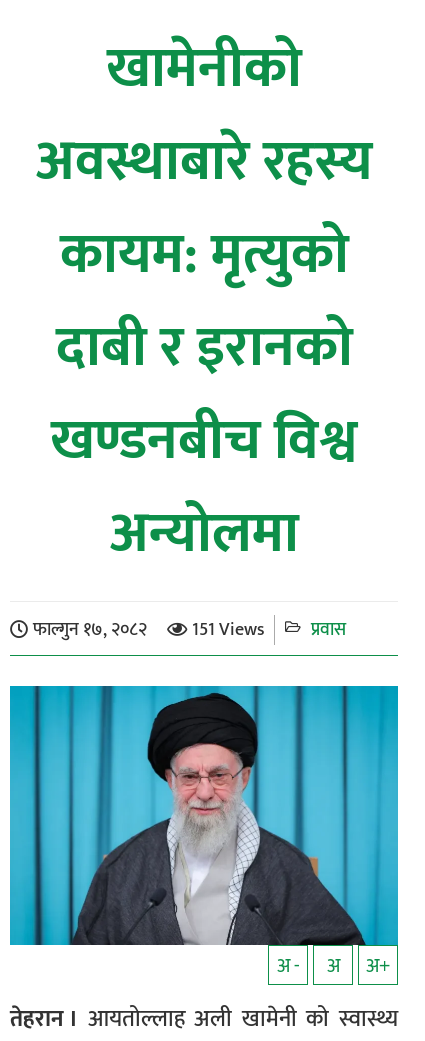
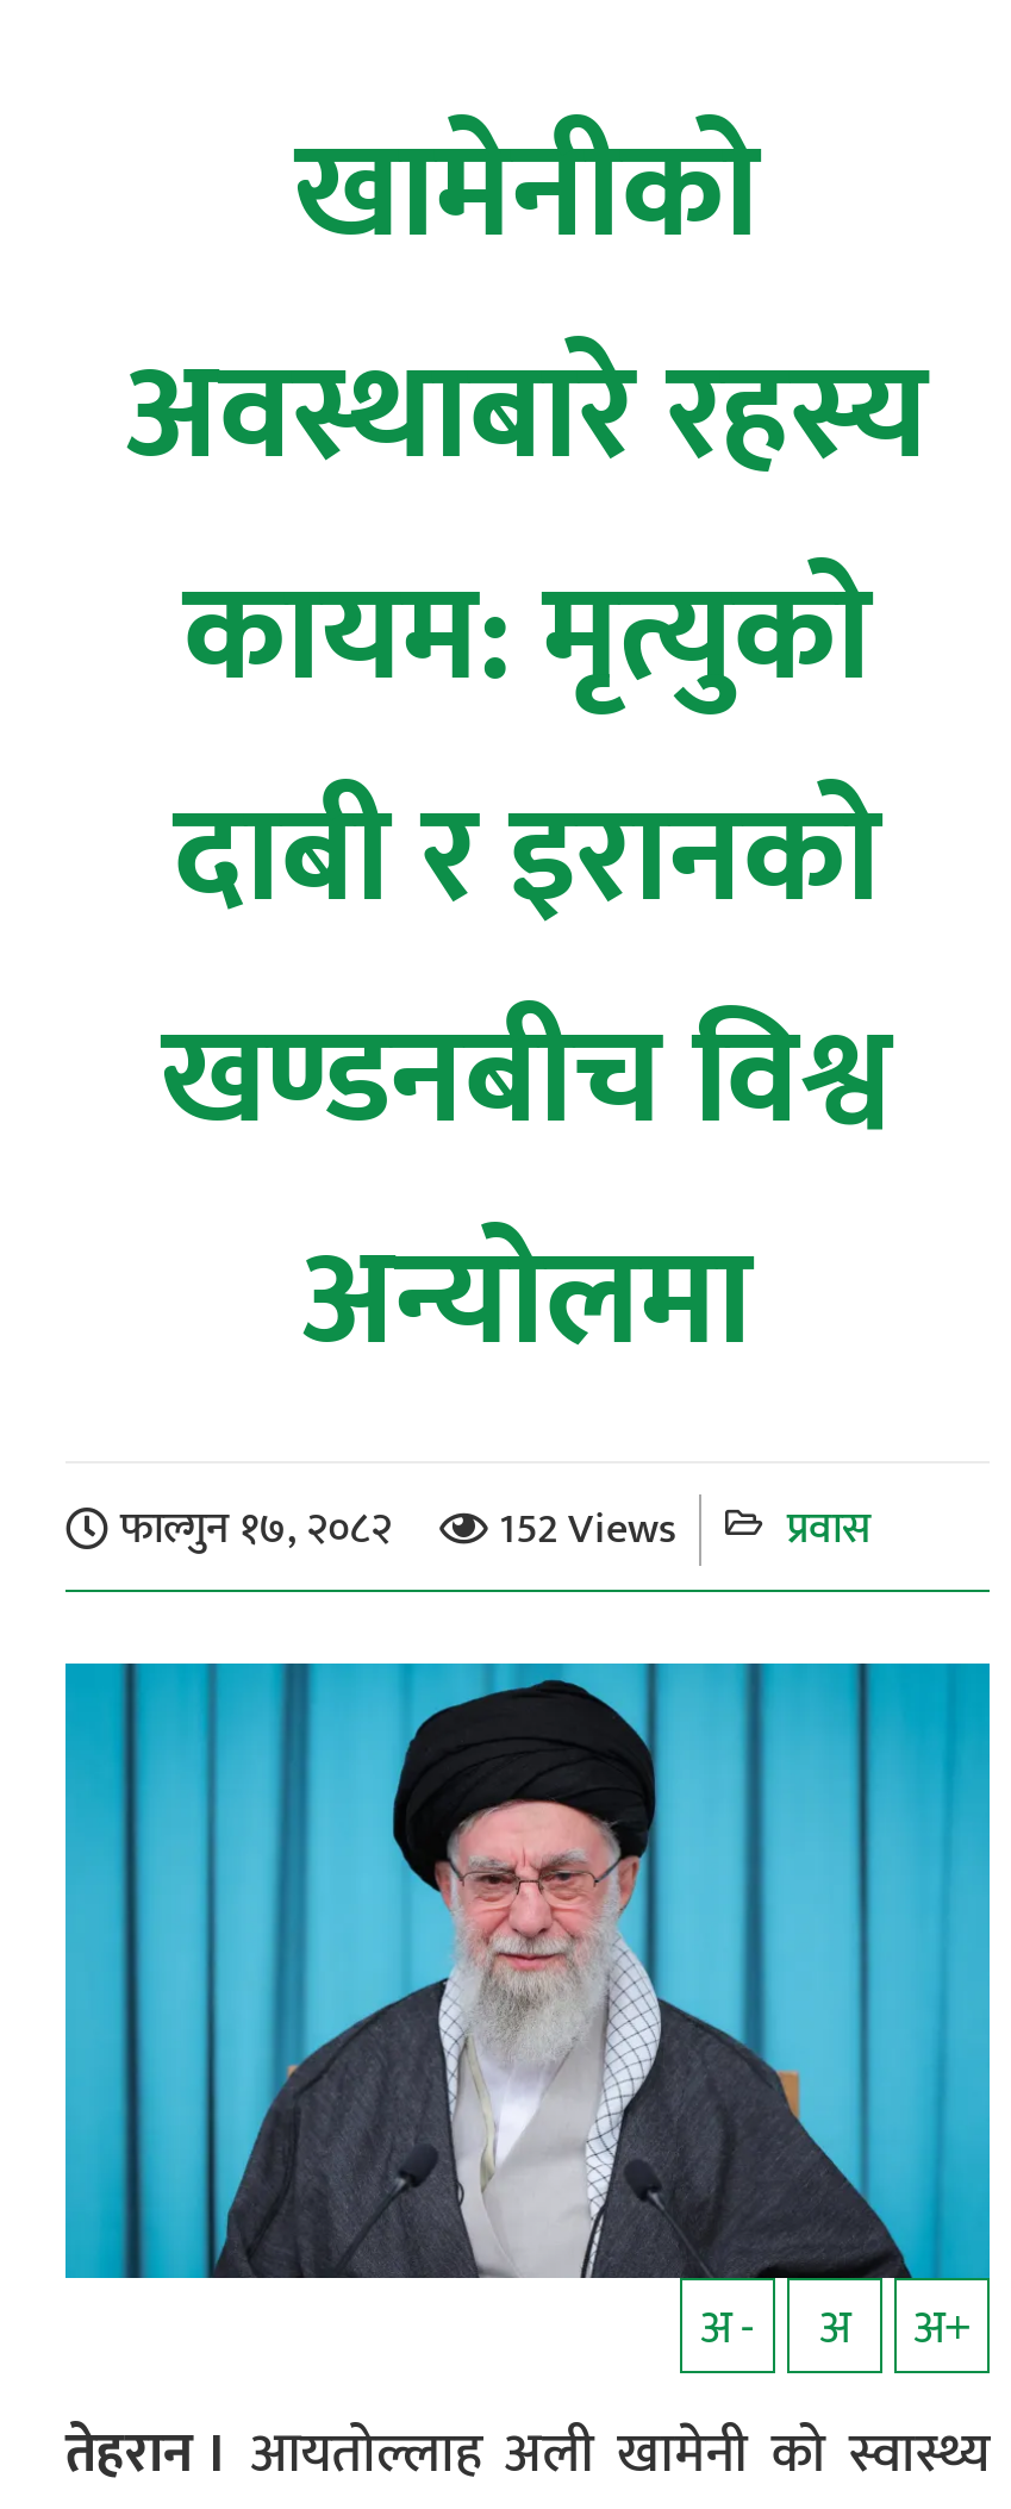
- 151 Views
+ 152 Views
